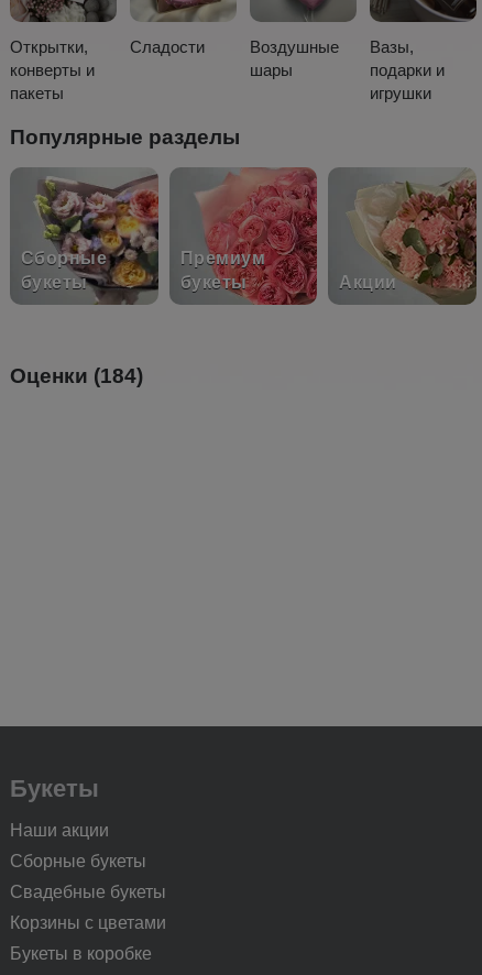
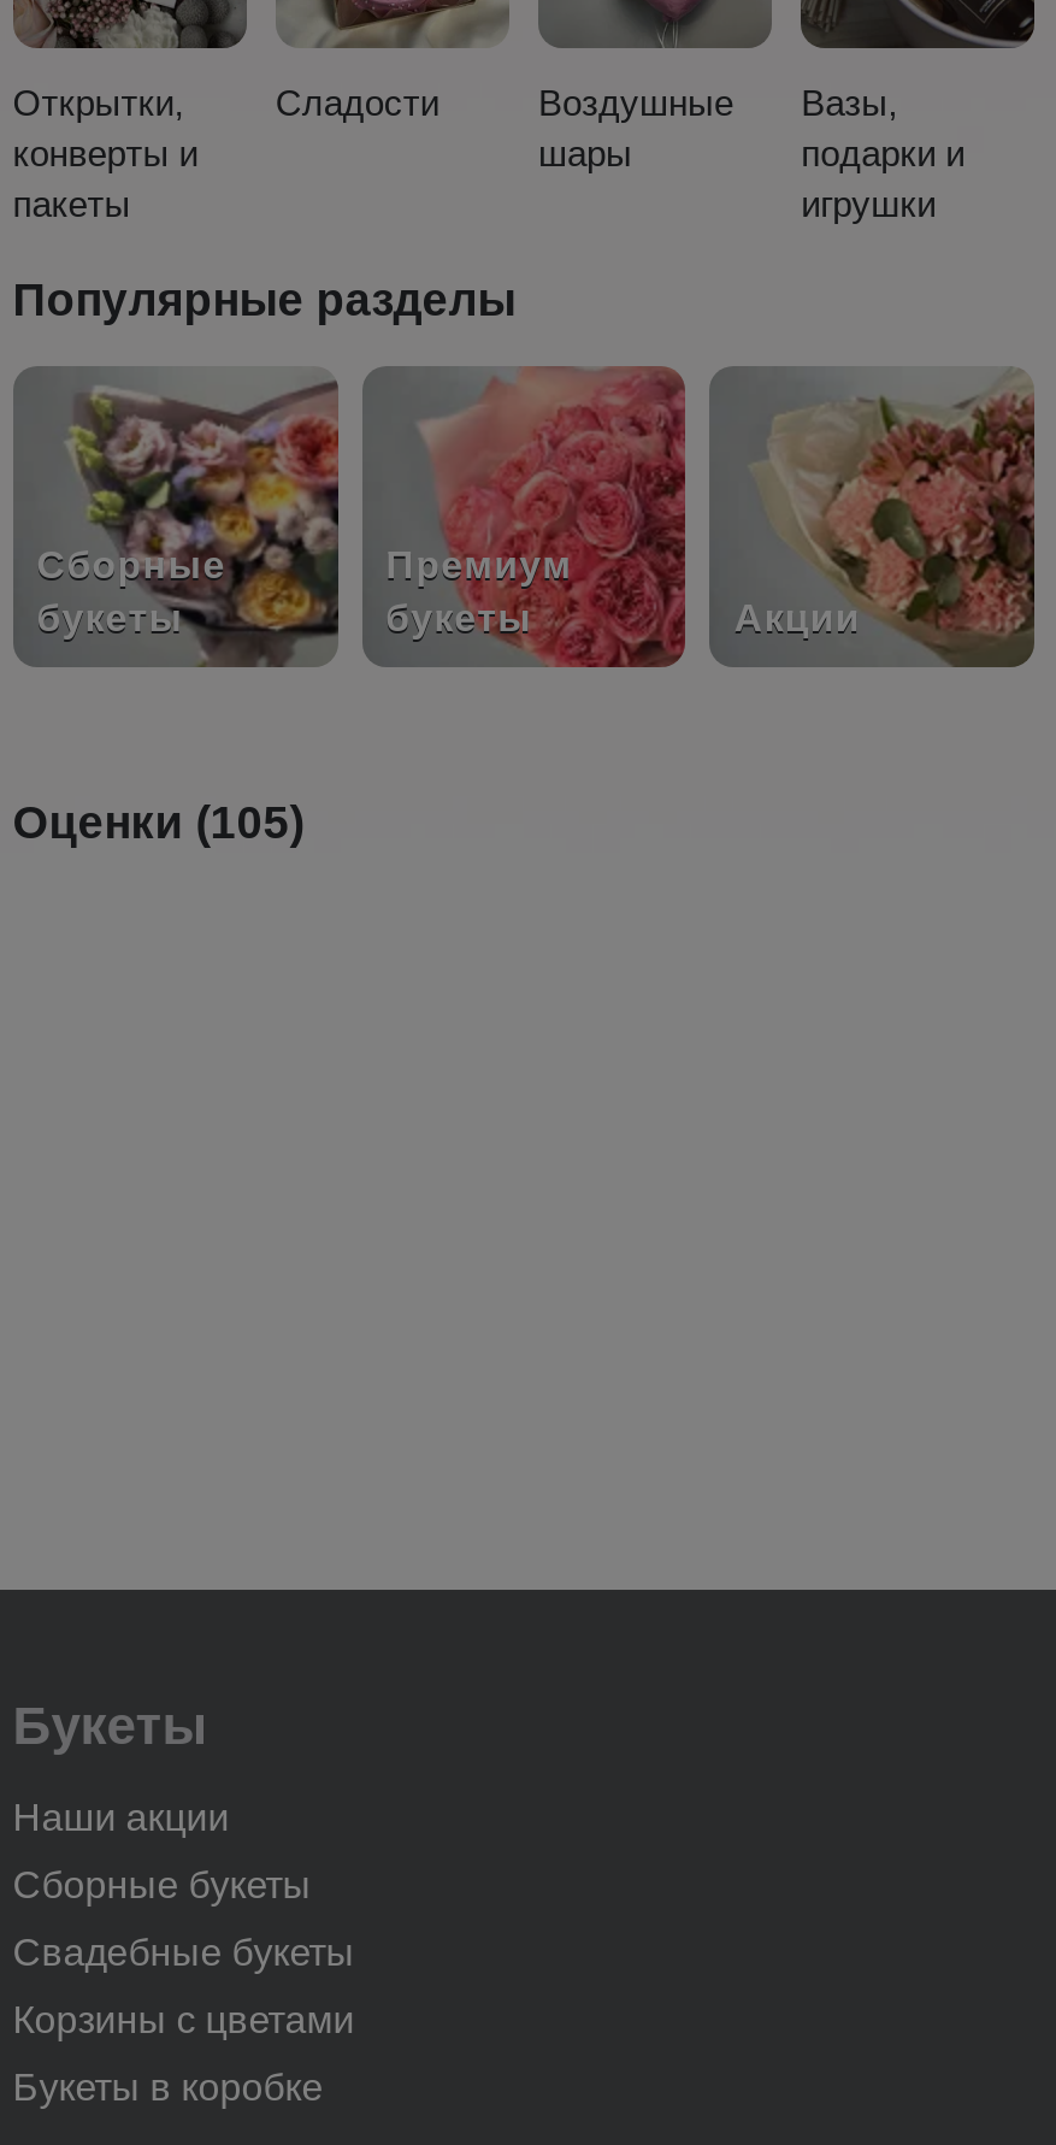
- Оценки (184)
+ Оценки (105)
